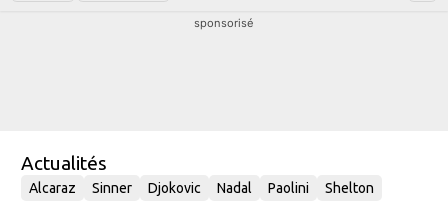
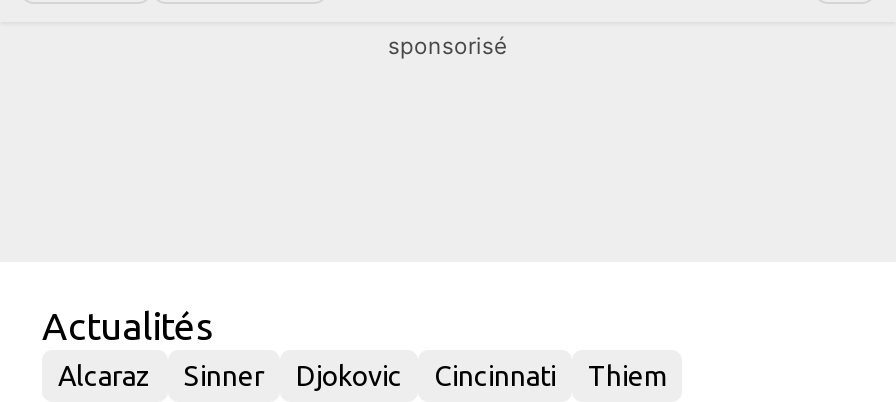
- Nadal
- Paolini
- Shelton
+ Cincinnati
+ Thiem
